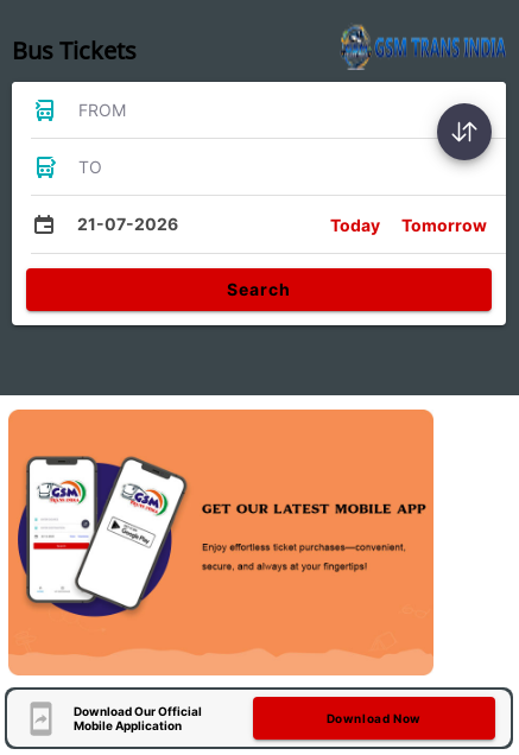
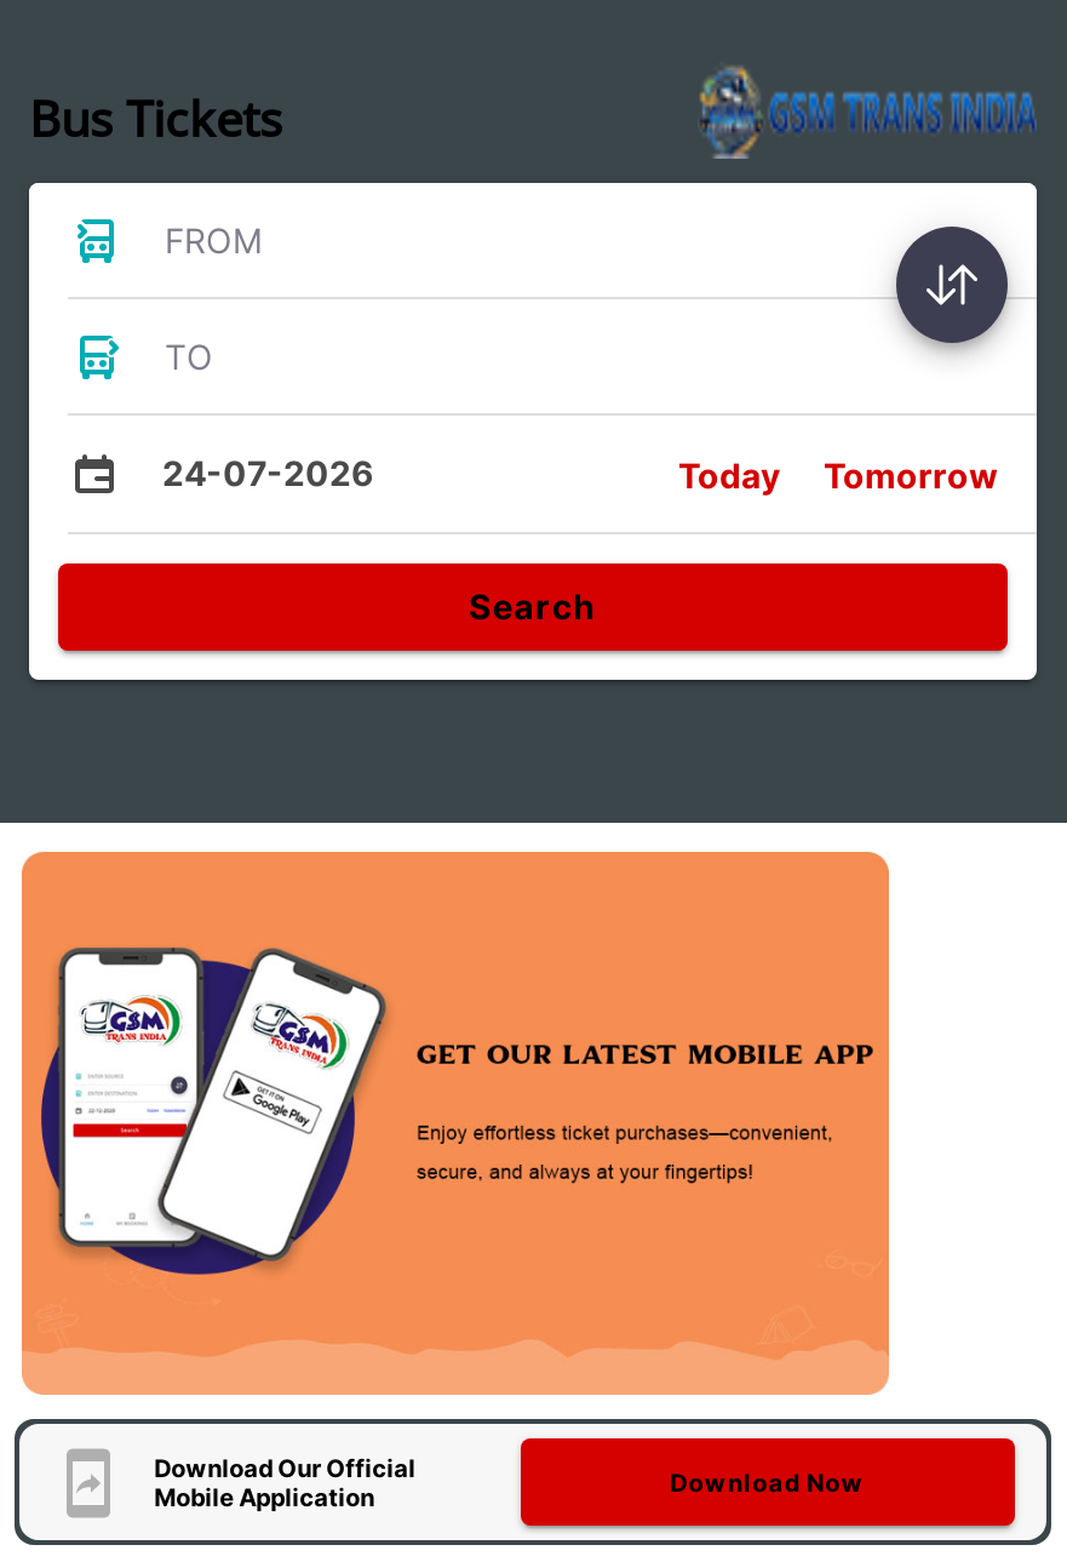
- 21-07-2026
+ 24-07-2026
